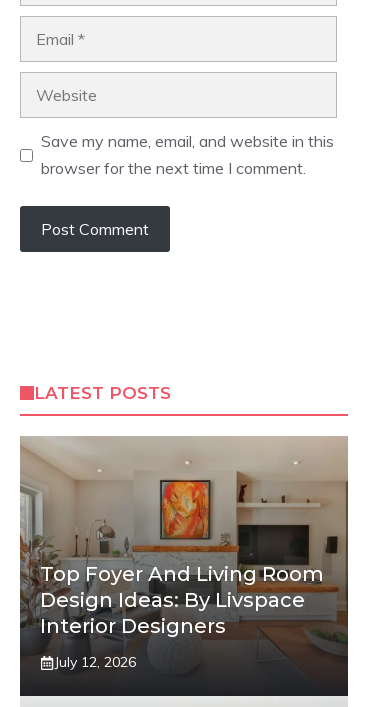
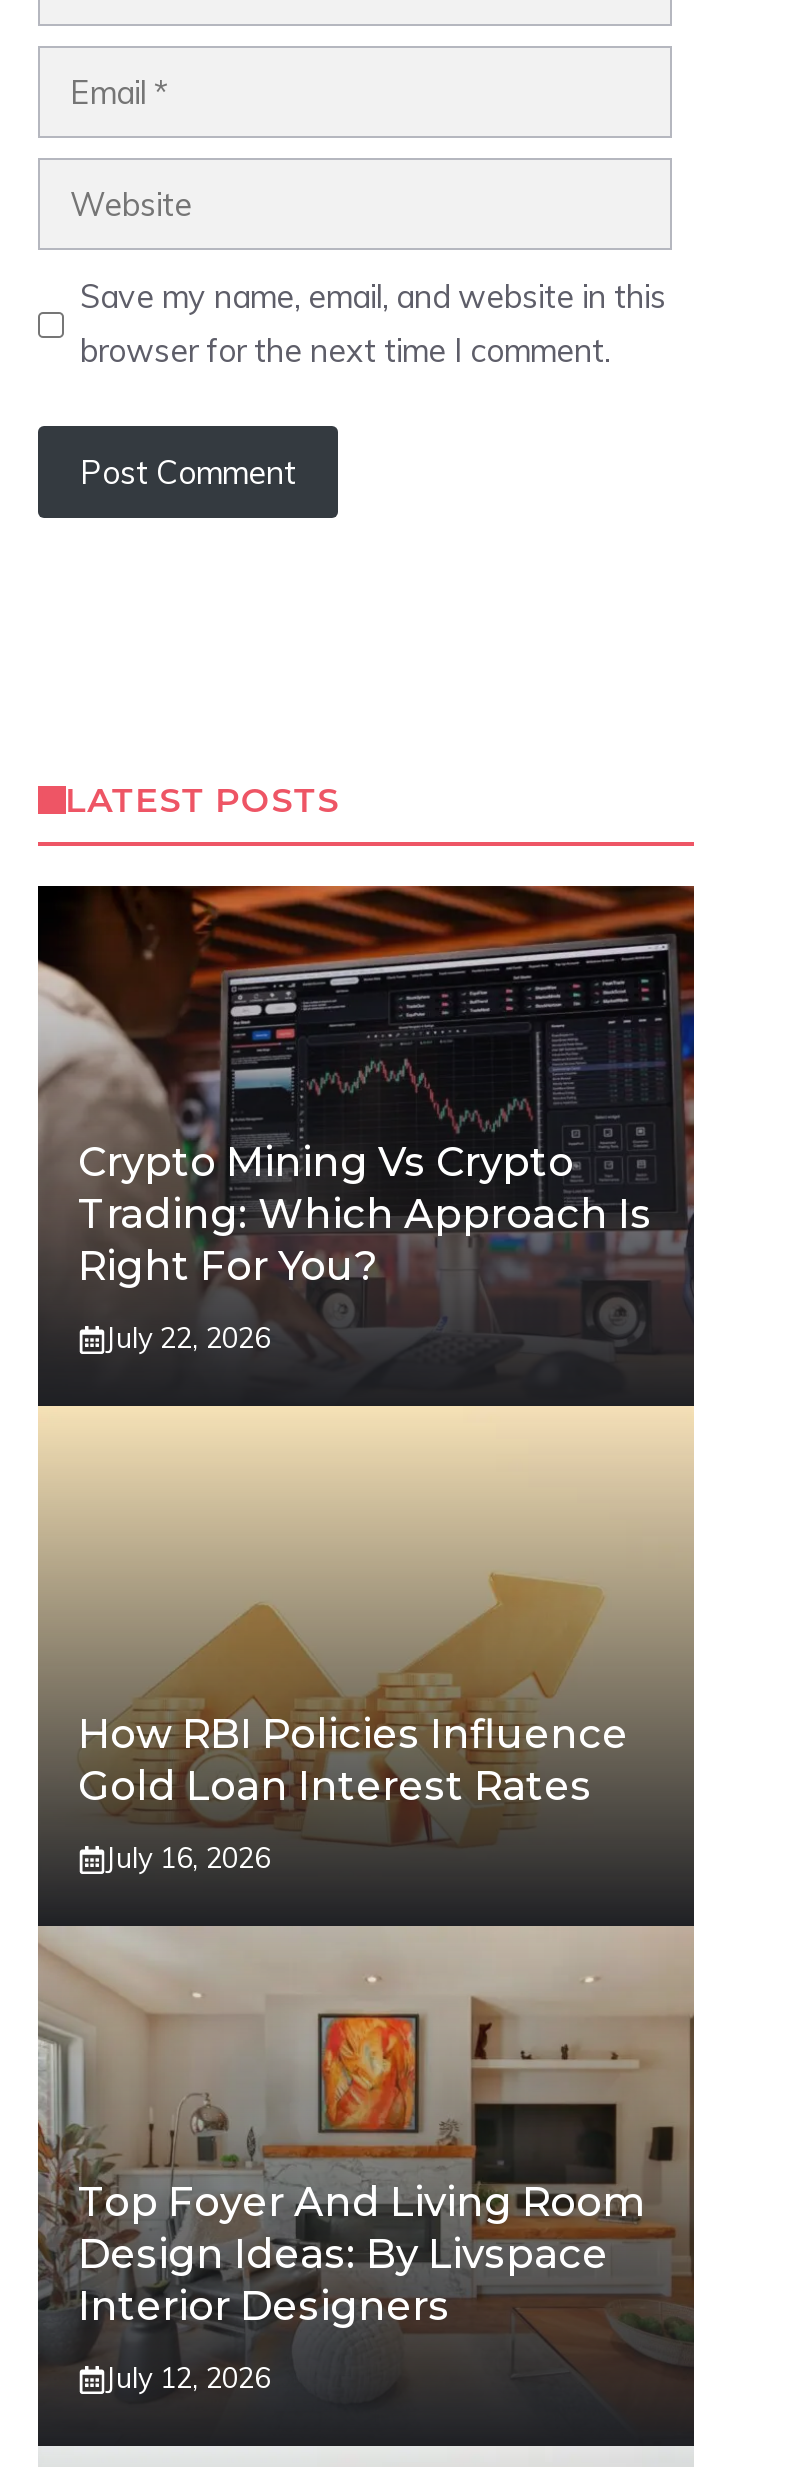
+ [image]
+ How RBI Policies Influence
+ Gold Loan Interest Rates
+ July 16, 2026

+ [image]
+ Crypto Mining Vs Crypto
+ Trading: Which Approach Is
+ Right For You?
+ July 22, 2026
